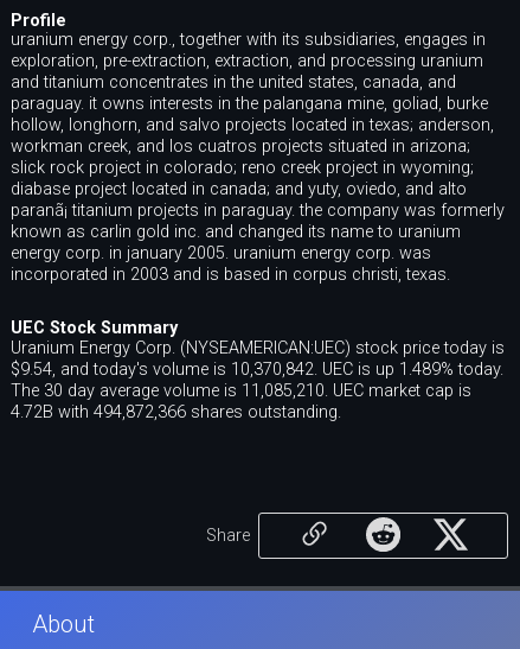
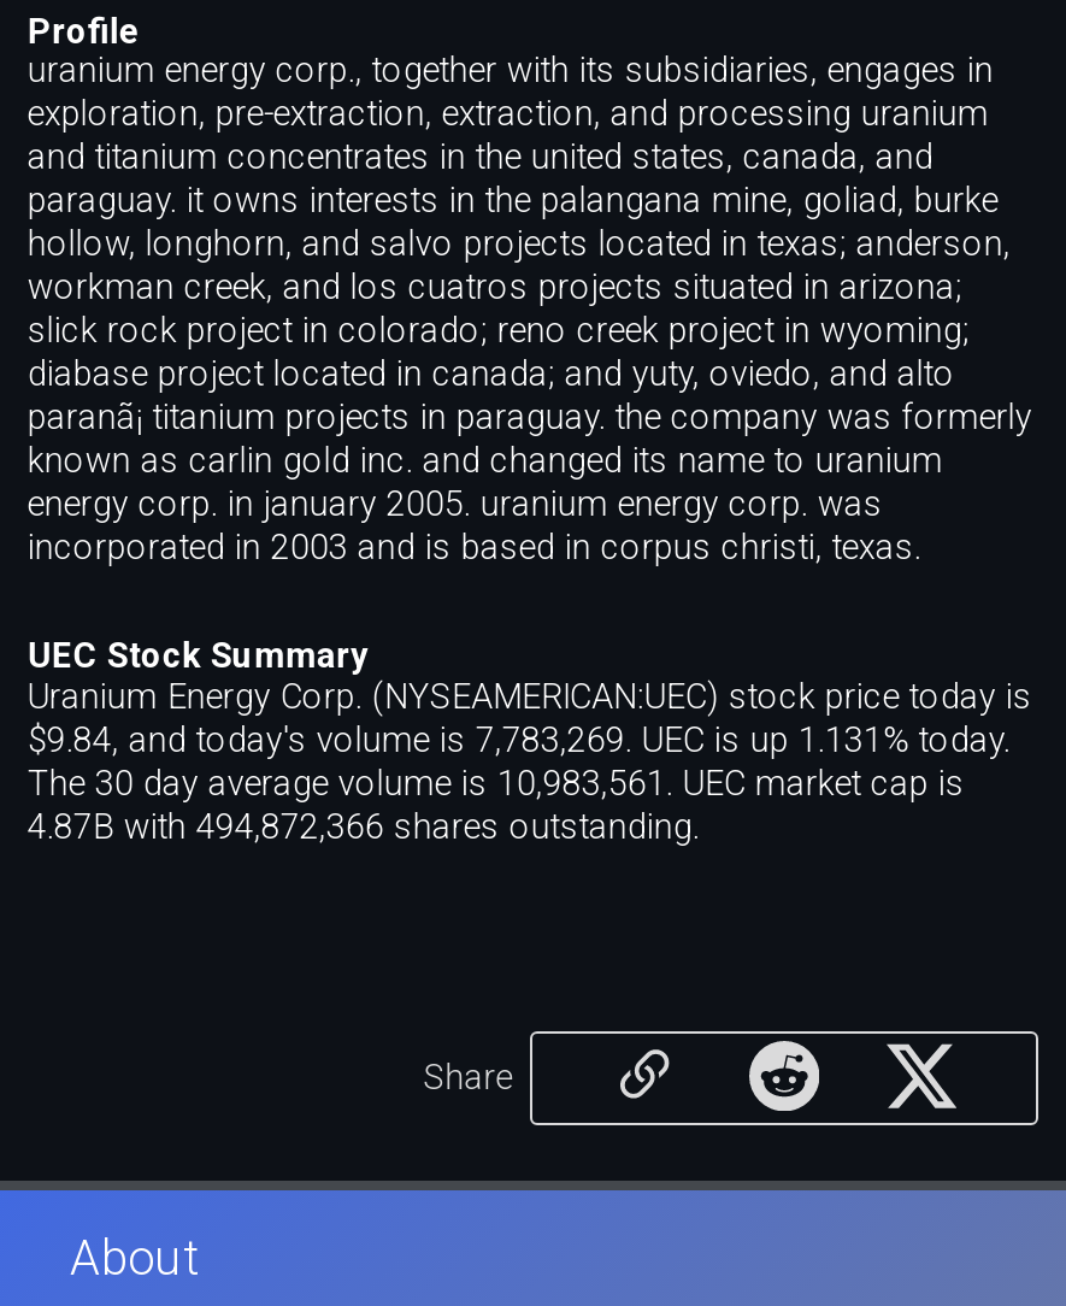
- $9.54, and today's volume is 10,370,842. UEC is up 1.489% today.
+ $9.84, and today's volume is 7,783,269. UEC is up 1.131% today.

- The 30 day average volume is 11,085,210. UEC market cap is
+ The 30 day average volume is 10,983,561. UEC market cap is

- 4.72B with 494,872,366 shares outstanding.
+ 4.87B with 494,872,366 shares outstanding.
